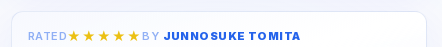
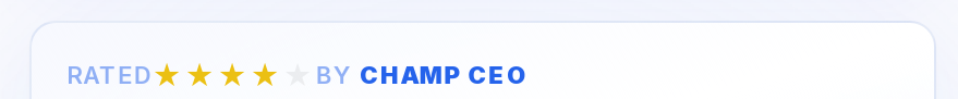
- BY JUNNOSUKE TOMITA
+ BY CHAMP CEO
